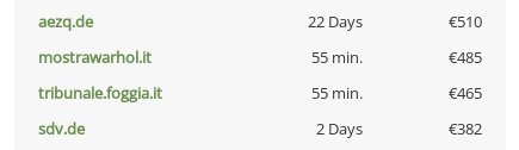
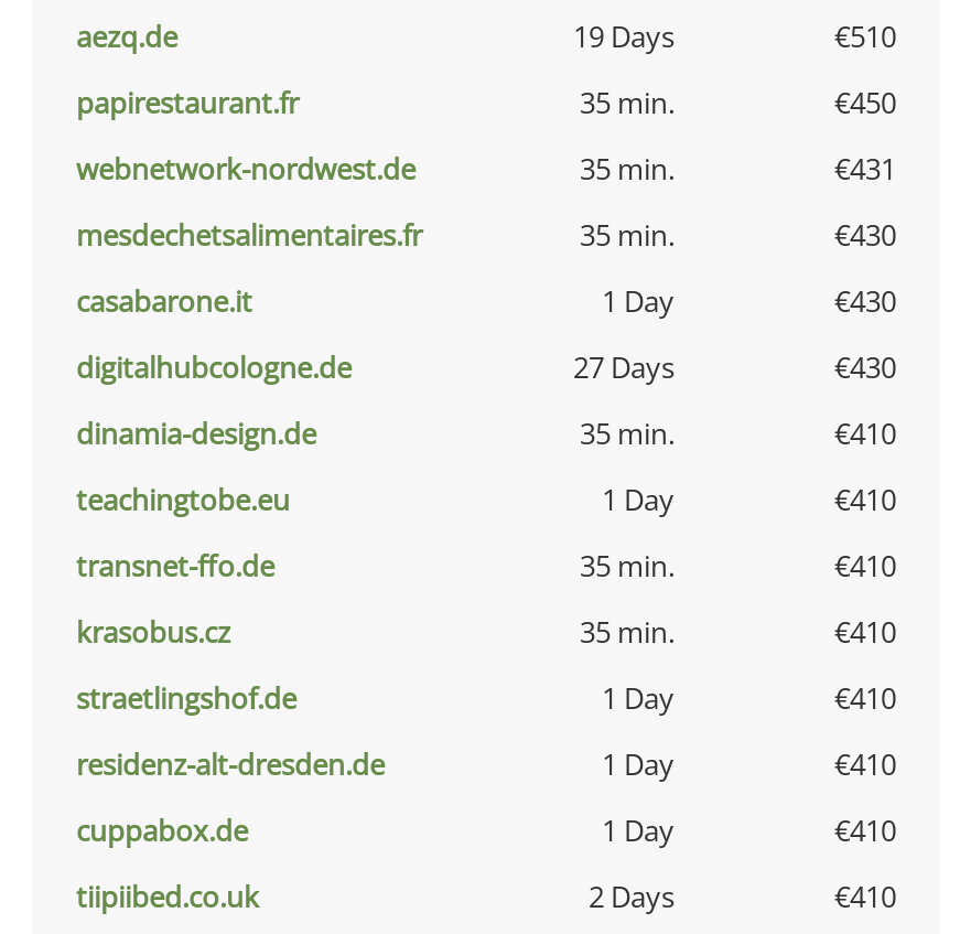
- 22 Days
+ 19 Days

- mostrawarhol.it
- 55 min.
- €485
- tribunale.foggia.it
- 55 min.
- €465
- sdv.de
+ papirestaurant.fr
+ 35 min.
+ €450
+ webnetwork-nordwest.de
+ 35 min.
+ €431
+ mesdechetsalimentaires.fr
+ 35 min.
+ €430
+ casabarone.it
+ 1 Day
+ €430
+ digitalhubcologne.de
+ 27 Days
+ €430
+ dinamia-design.de
+ 35 min.
+ €410
+ teachingtobe.eu
+ 1 Day
+ €410
+ transnet-ffo.de
+ 35 min.
+ €410
+ krasobus.cz
+ 35 min.
+ €410
+ straetlingshof.de
+ 1 Day
+ €410
+ residenz-alt-dresden.de
+ 1 Day
+ €410
+ cuppabox.de
+ 1 Day
+ €410
+ tiipiibed.co.uk

- €382
+ €410
